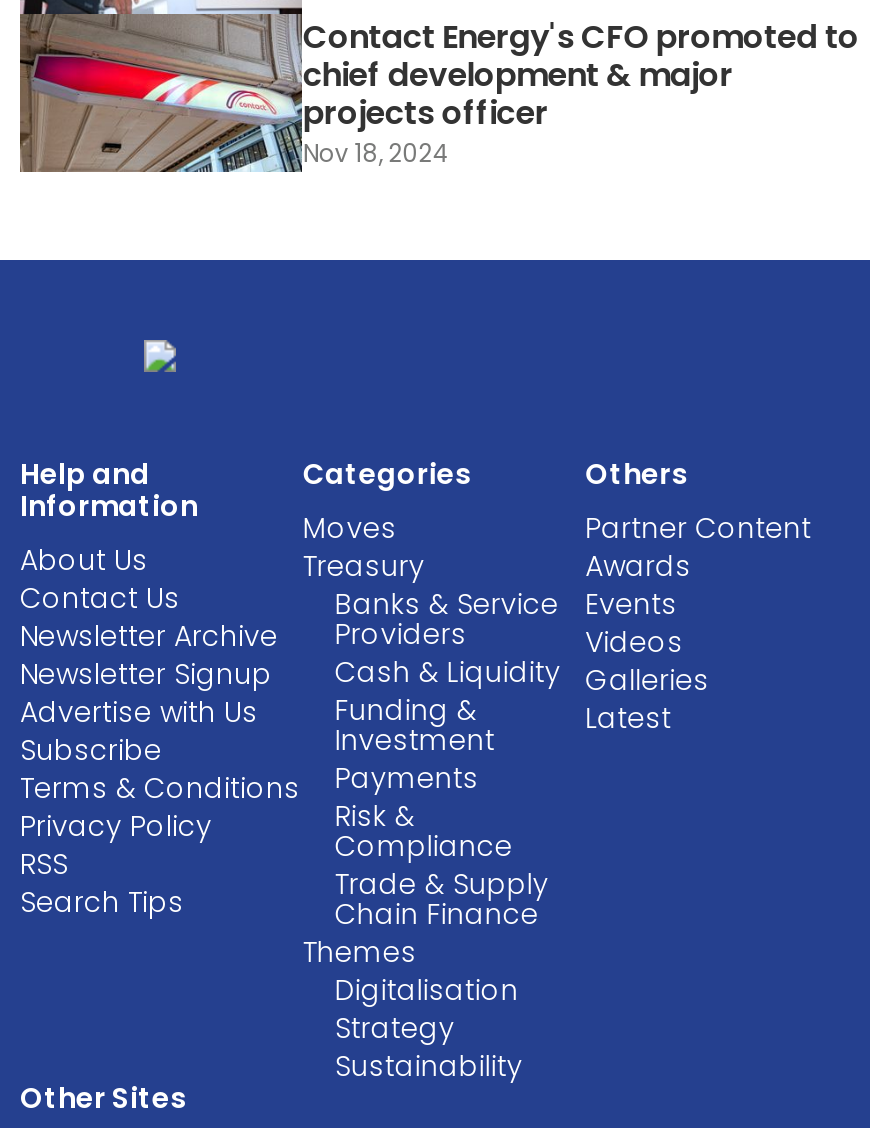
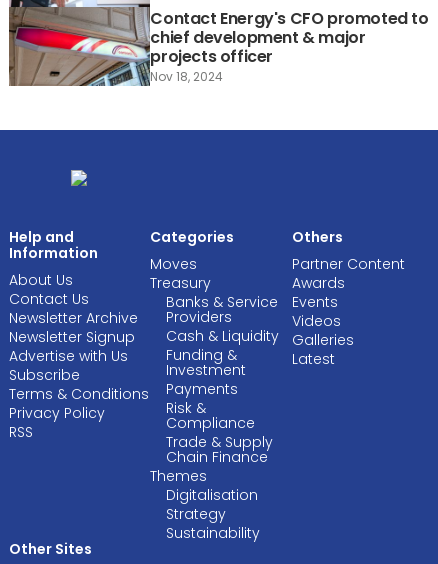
- Search Tips
